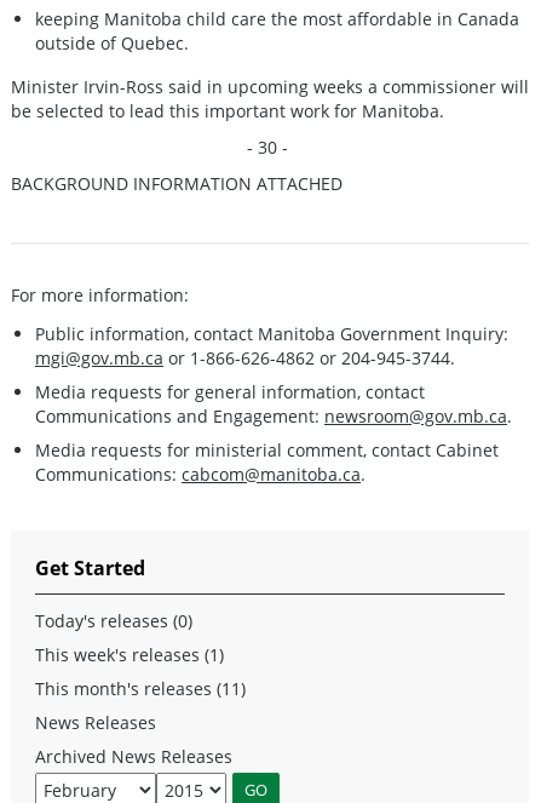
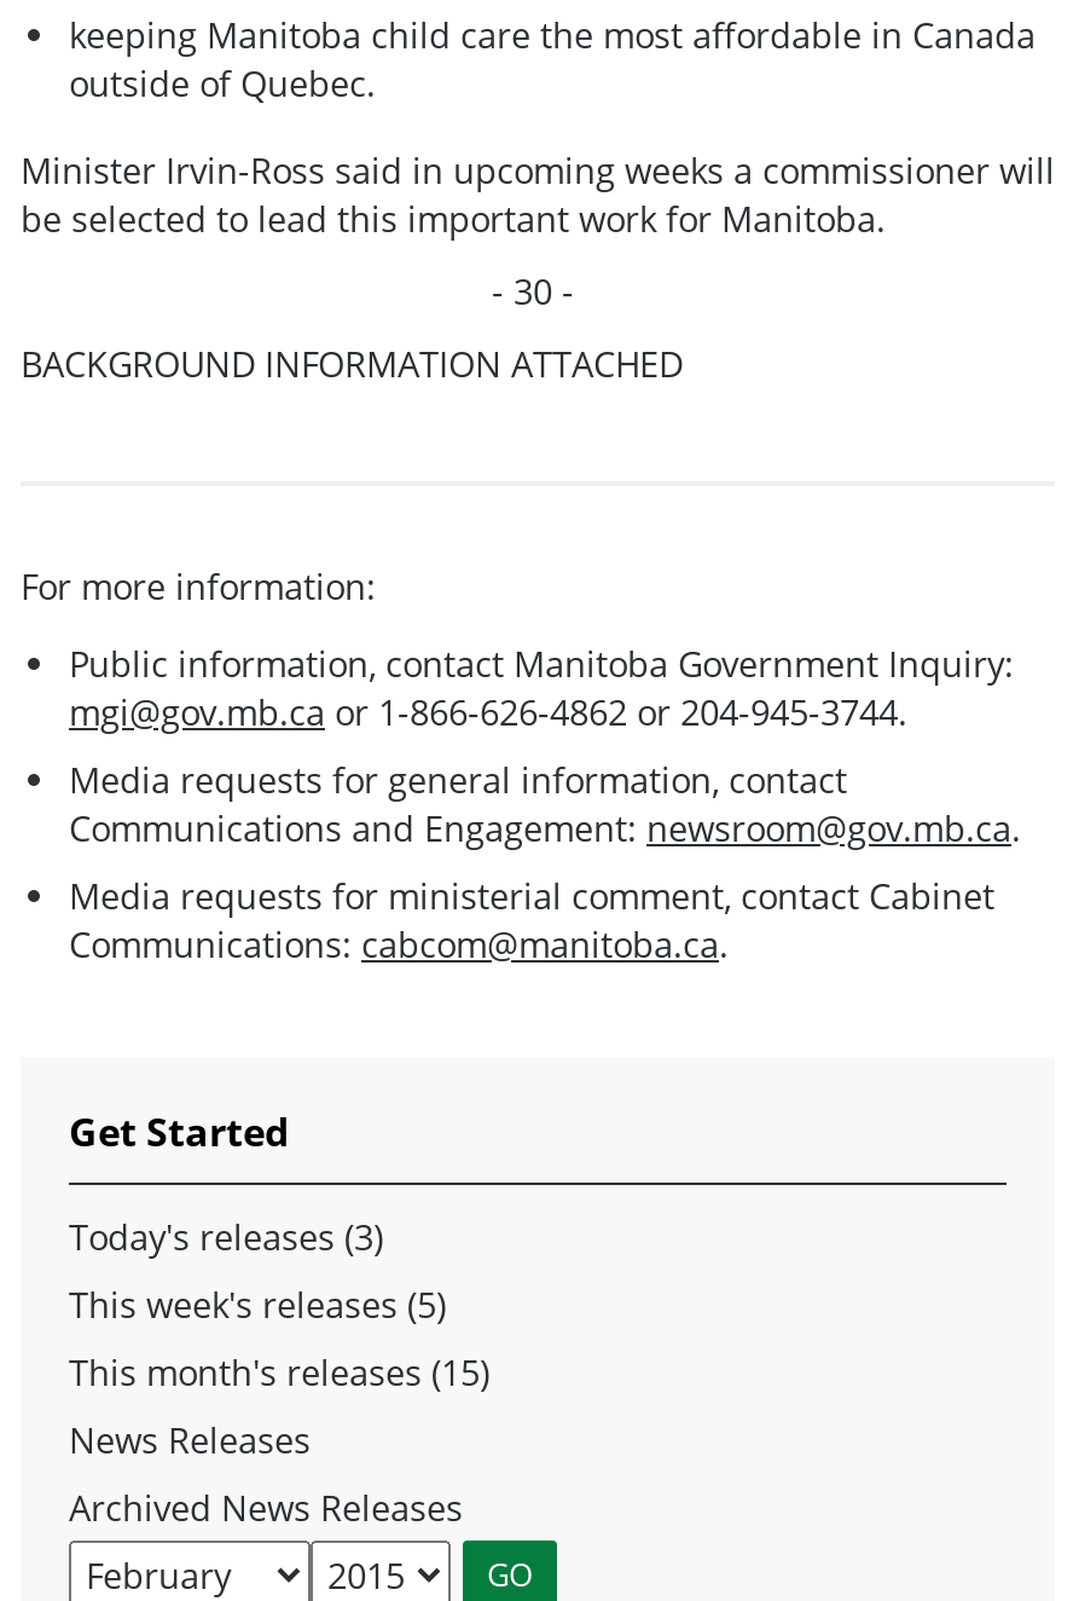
- Today's releases (0)
+ Today's releases (3)

- This week's releases (1)
+ This week's releases (5)

- This month's releases (11)
+ This month's releases (15)
